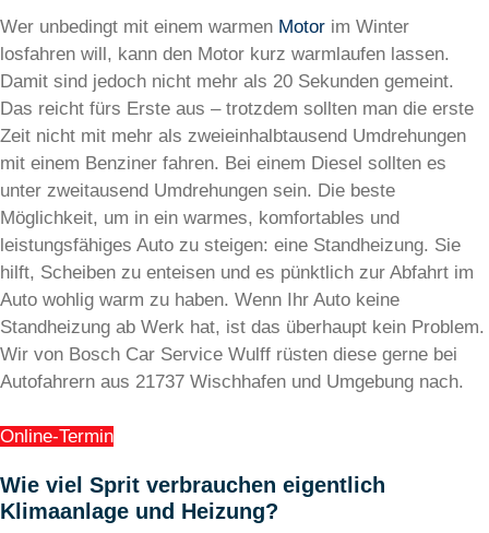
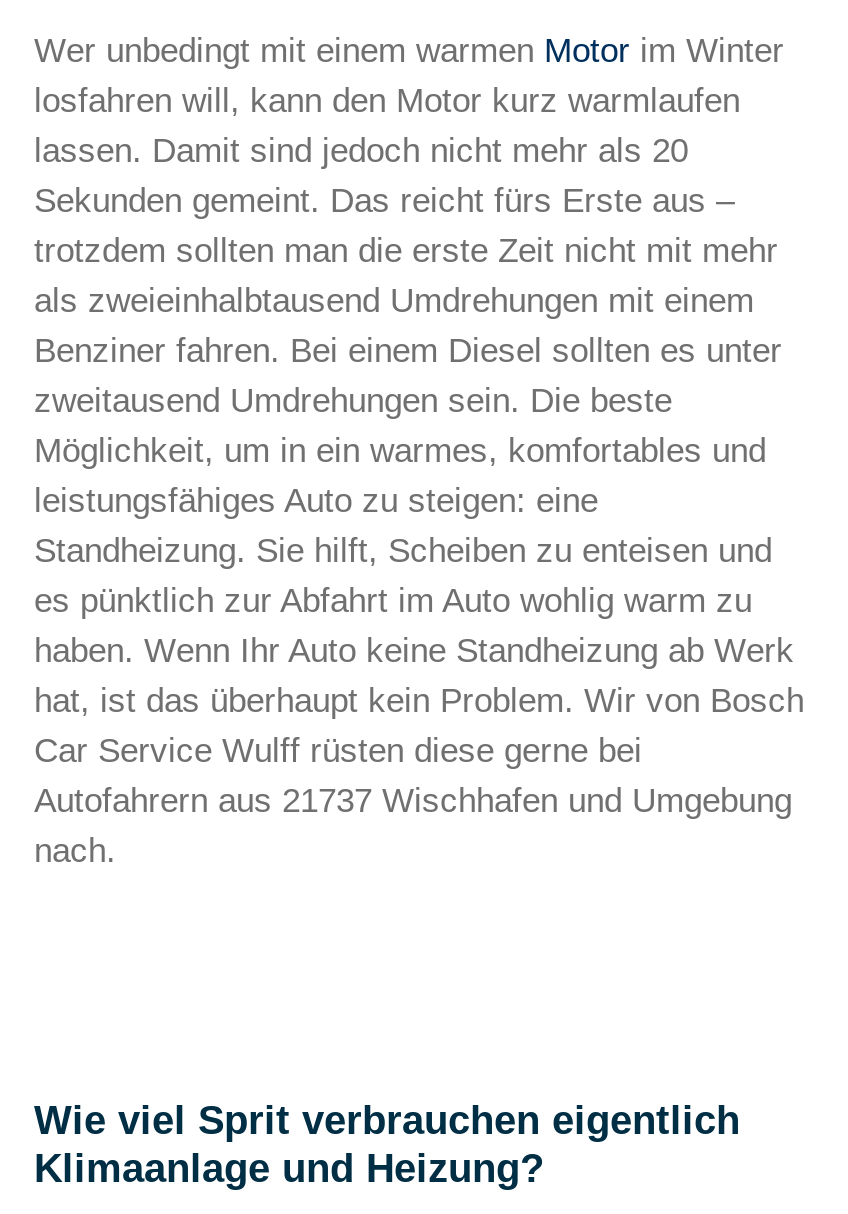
- leistungsfähiges Auto zu steigen: eine Standheizung. Sie
- hilft, Scheiben zu enteisen und es pünktlich zur Abfahrt im
- Auto wohlig warm zu haben. Wenn Ihr Auto keine
- Standheizung ab Werk hat, ist das überhaupt kein Problem.
- Wir von Bosch Car Service Wulff rüsten diese gerne bei
- Autofahrern aus 21737 Wischhafen und Umgebung nach.
- Online-Termin
+ leistungsfähiges Auto zu steigen: eine
+ Standheizung. Sie hilft, Scheiben zu enteisen und
+ es pünktlich zur Abfahrt im Auto wohlig warm zu
+ haben. Wenn Ihr Auto keine Standheizung ab Werk
+ hat, ist das überhaupt kein Problem. Wir von Bosch
+ Car Service Wulff rüsten diese gerne bei
+ Autofahrern aus 21737 Wischhafen und Umgebung
+ nach.
